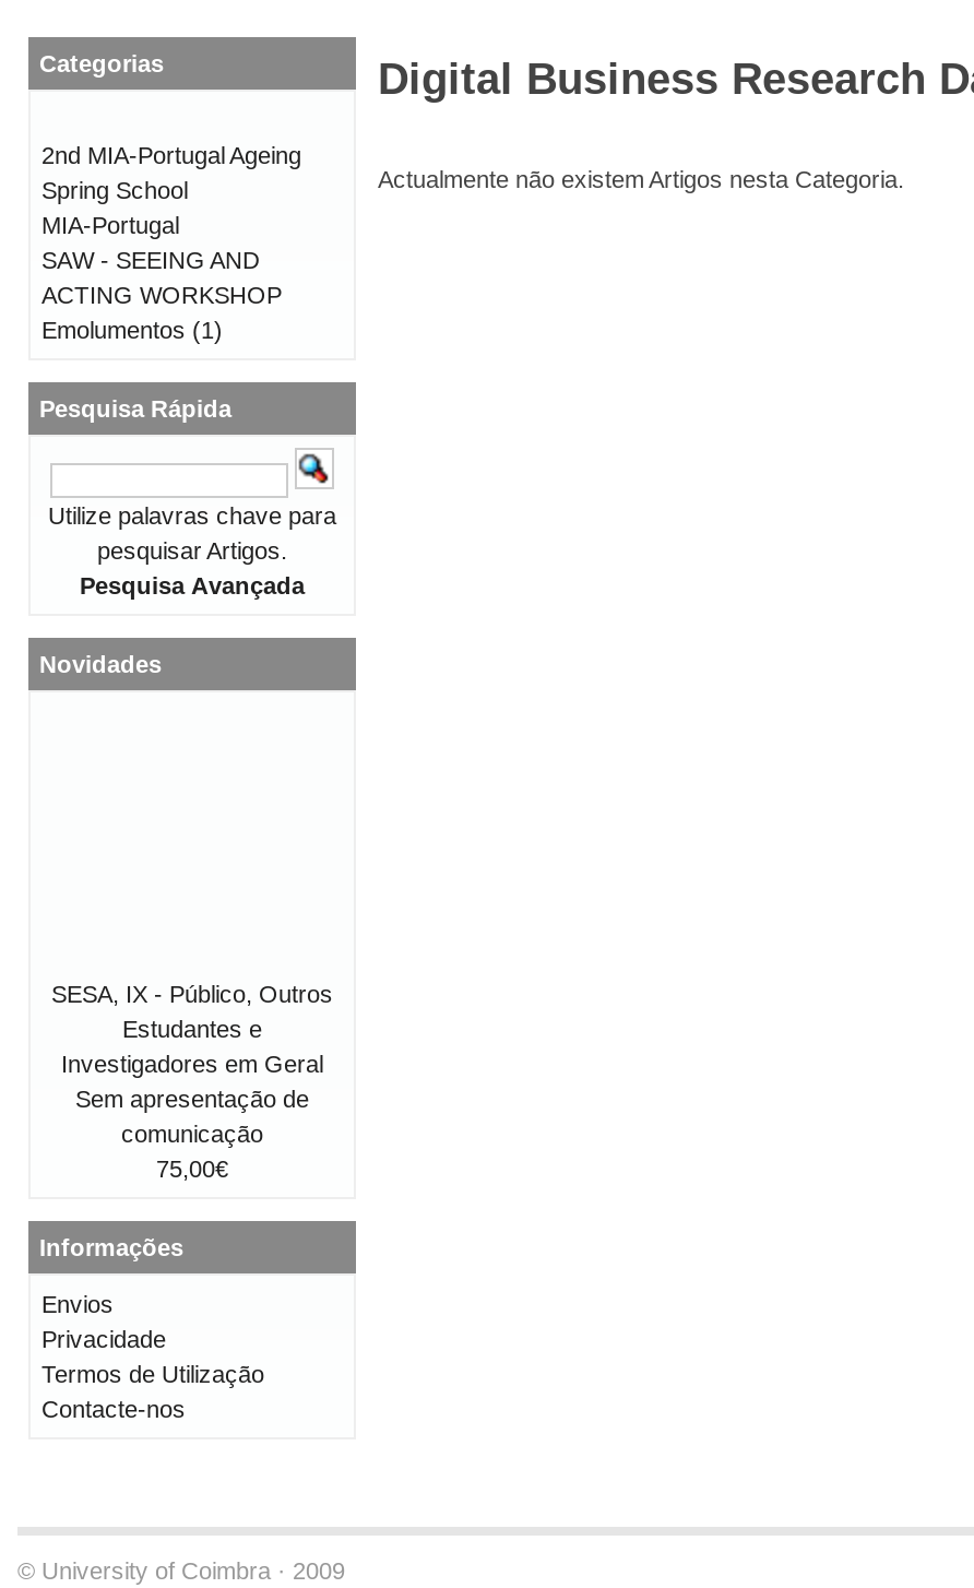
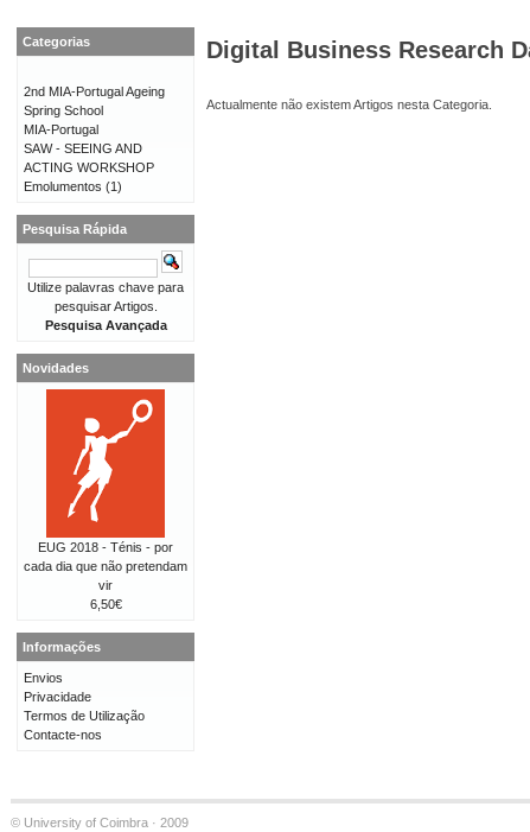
+ [image]

- SESA, IX - Público, Outros
- Estudantes e
- Investigadores em Geral
- Sem apresentação de
- comunicação
- 75,00€
+ EUG 2018 - Ténis - por
+ cada dia que não pretendam
+ vir
+ 6,50€
